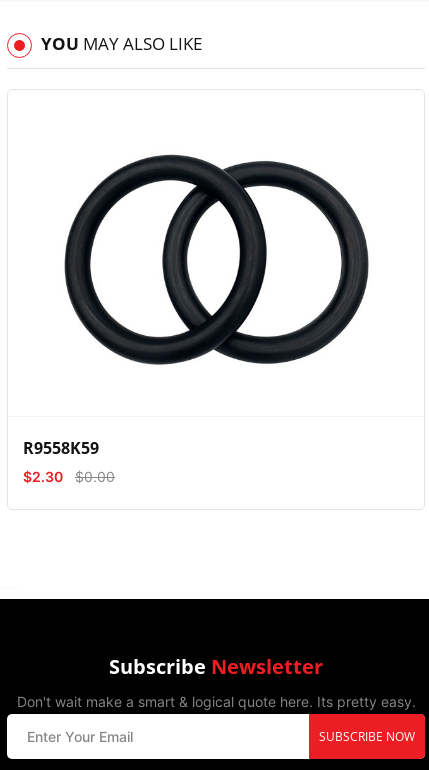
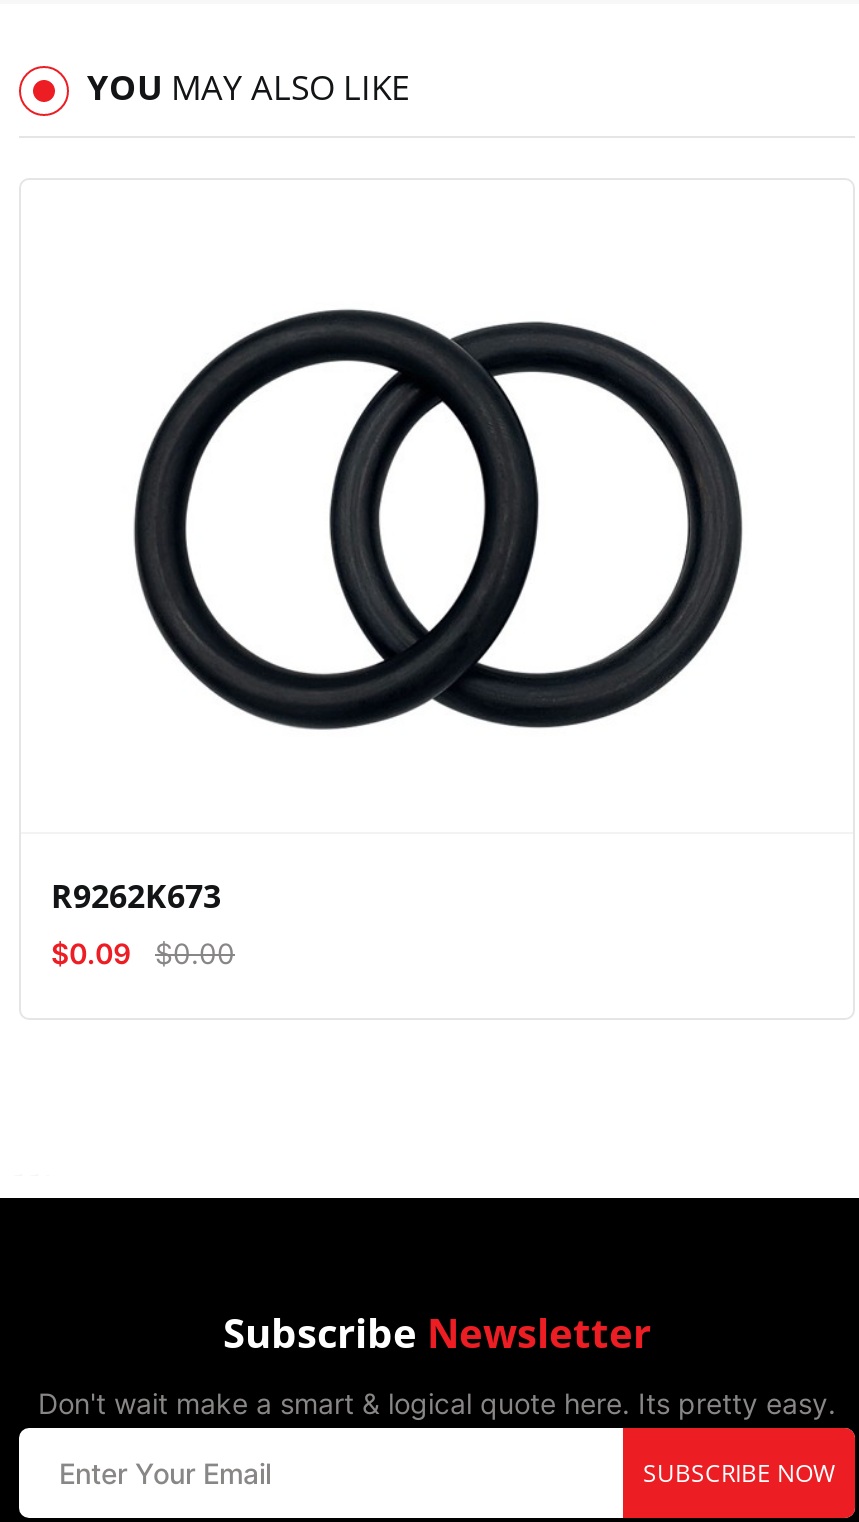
- R9558K59
- $2.30
+ R9262K673
+ $0.09
